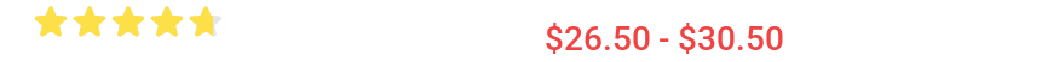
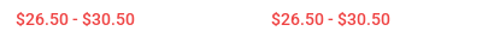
+ $26.50 - $30.50
